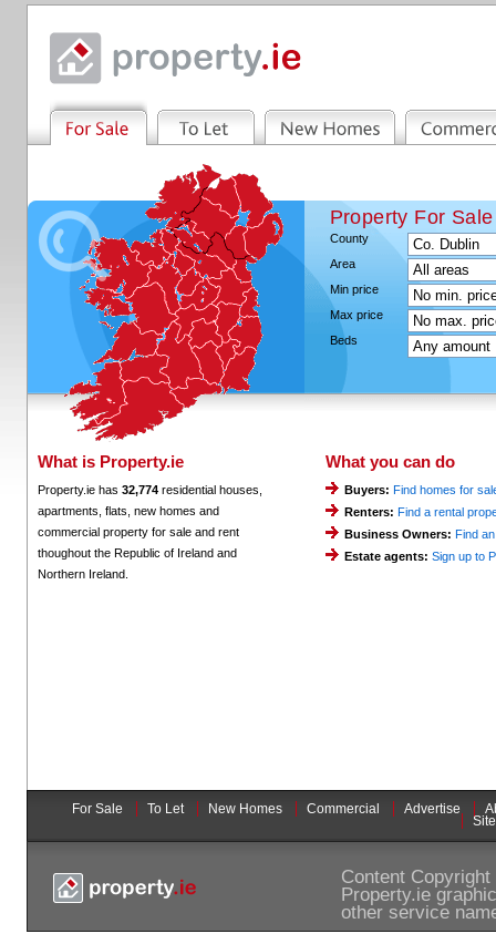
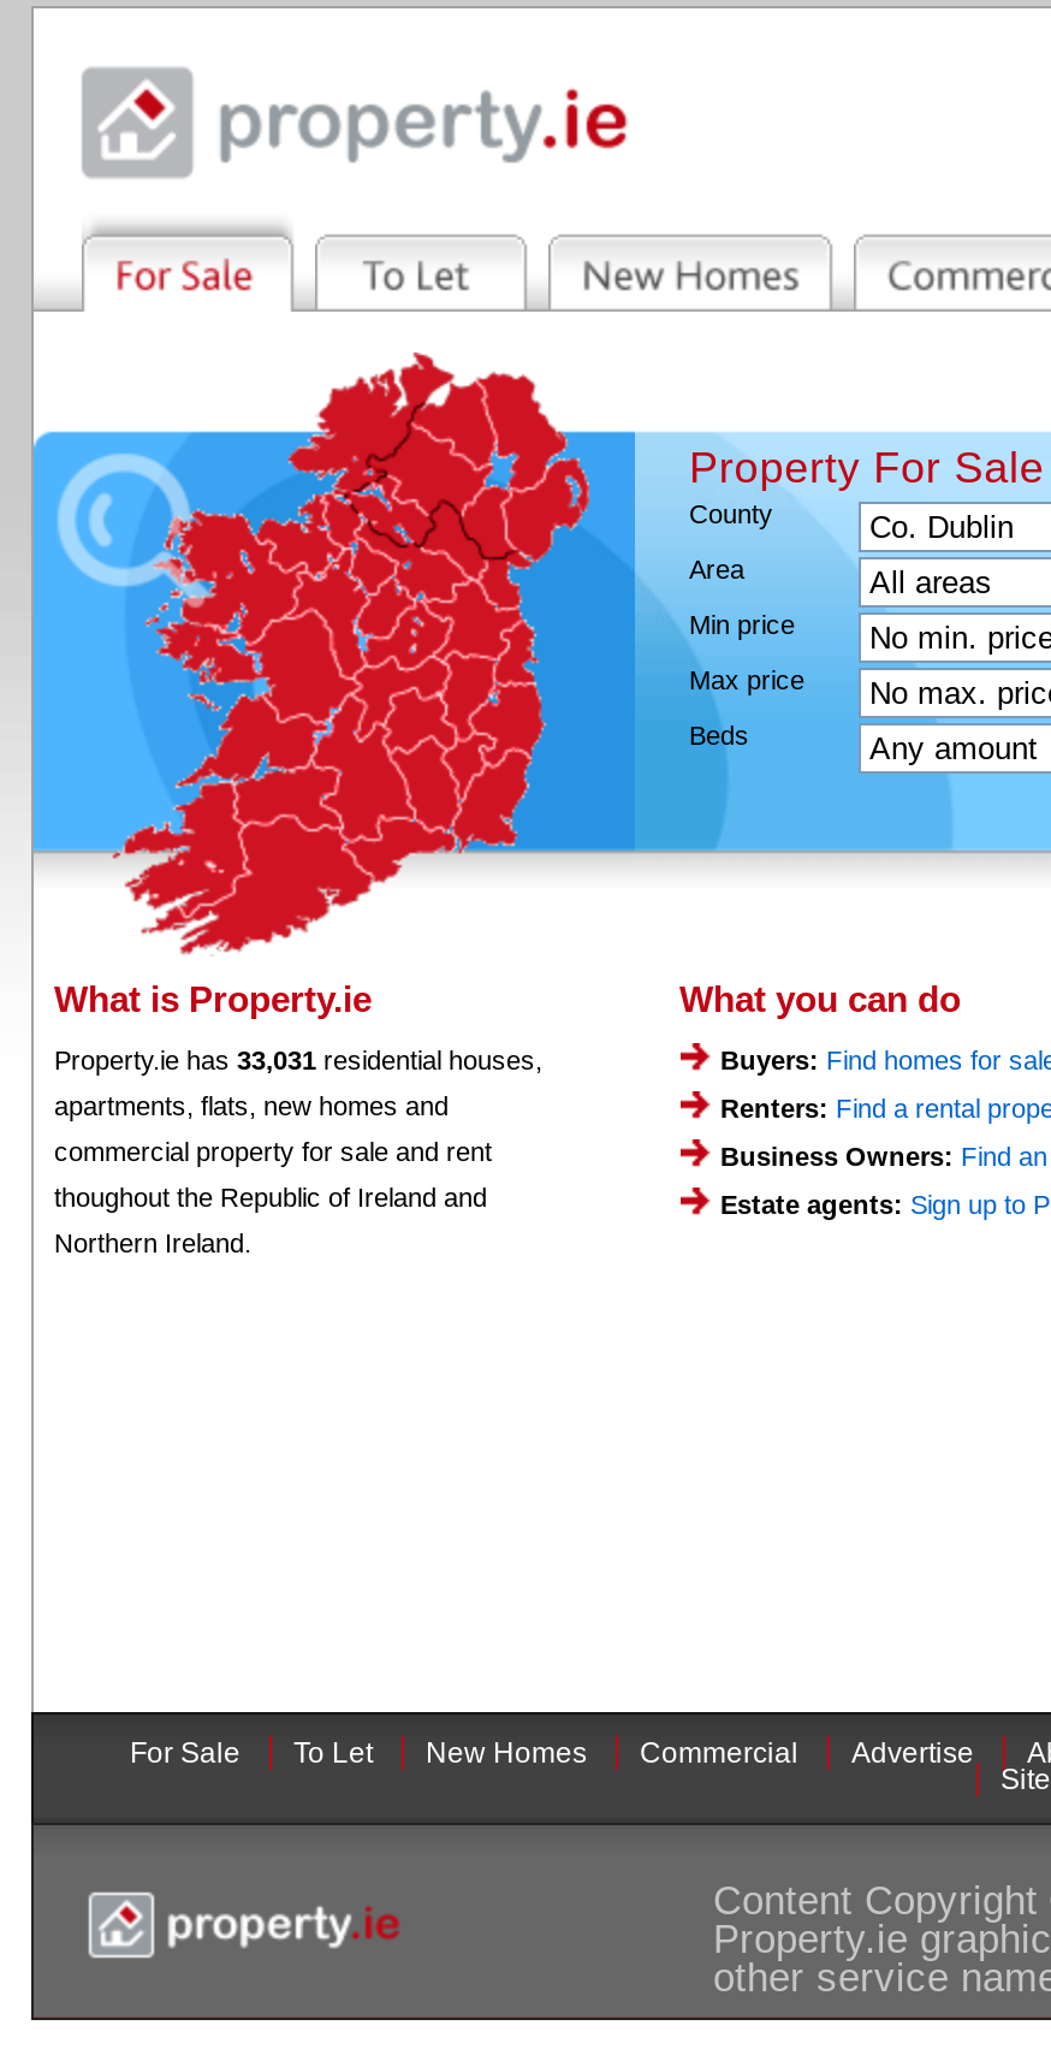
- Property.ie has 32,774 residential houses,
+ Property.ie has 33,031 residential houses,
